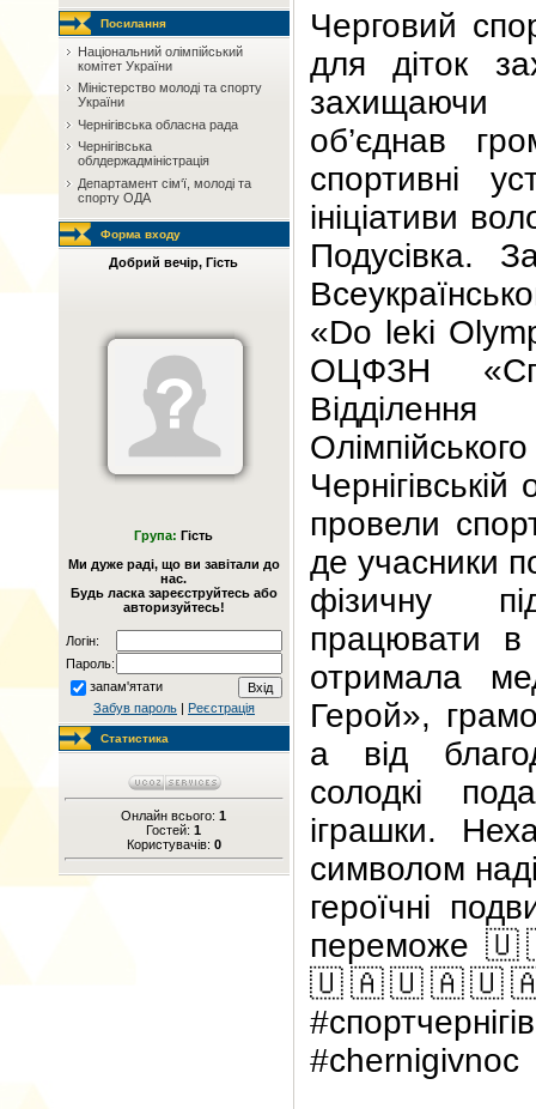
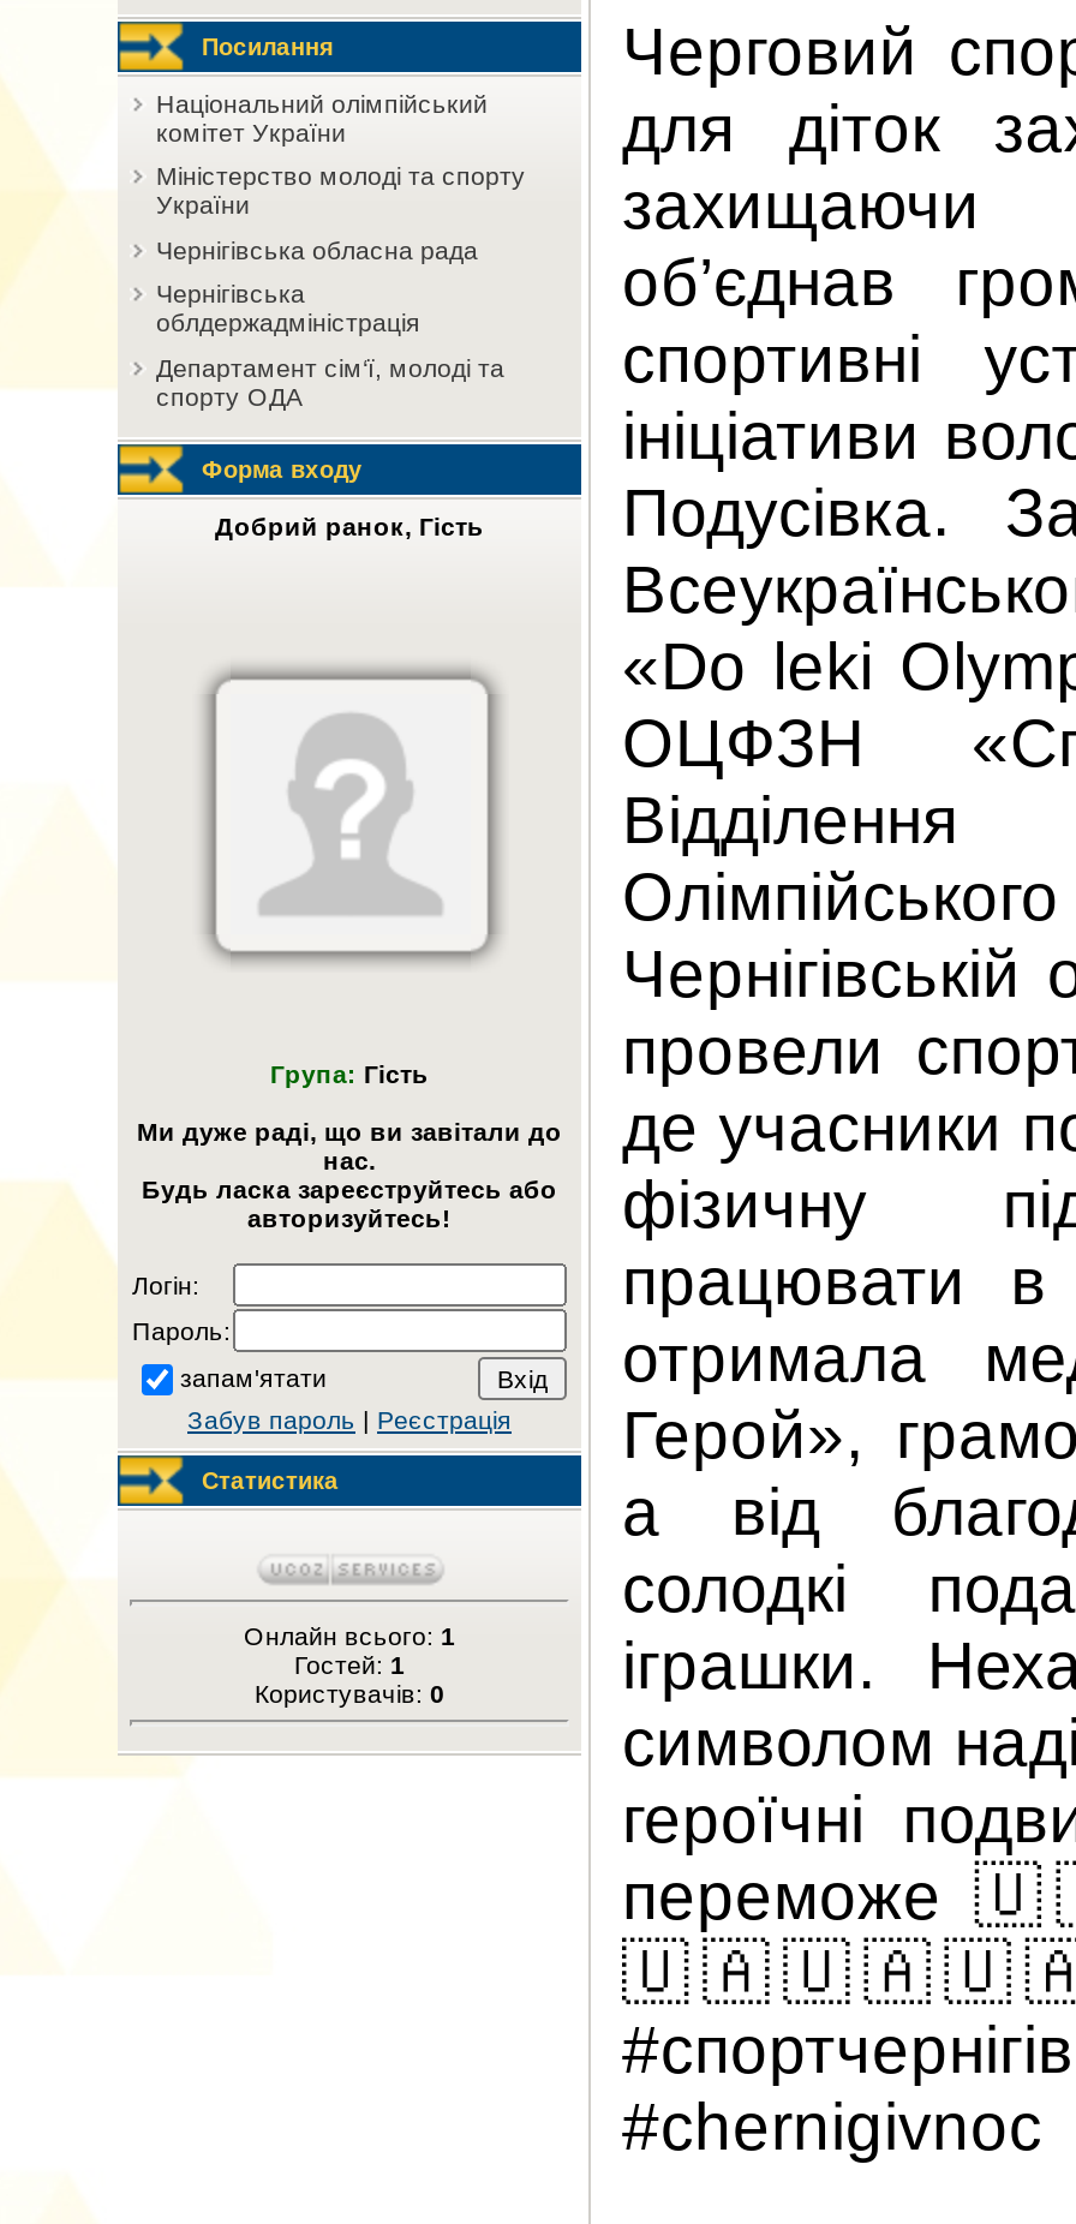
- Добрий вечір, Гість
+ Добрий ранок, Гість
